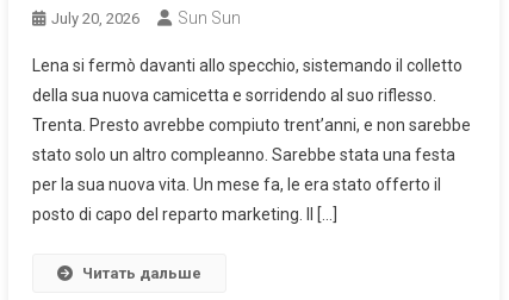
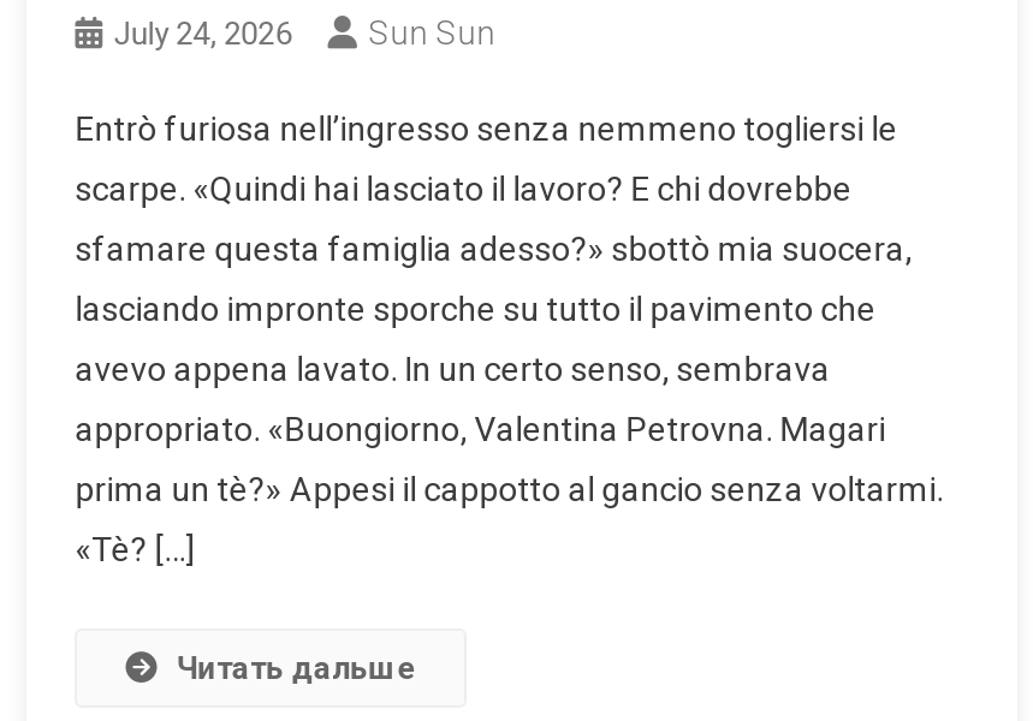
- July 20, 2026
+ July 24, 2026

- Lena si fermò davanti allo specchio, sistemando il colletto
- della sua nuova camicetta e sorridendo al suo riflesso.
- Trenta. Presto avrebbe compiuto trent’anni, e non sarebbe
- stato solo un altro compleanno. Sarebbe stata una festa
- per la sua nuova vita. Un mese fa, le era stato offerto il
- posto di capo del reparto marketing. Il […]
+ Entrò furiosa nell’ingresso senza nemmeno togliersi le
+ scarpe. «Quindi hai lasciato il lavoro? E chi dovrebbe
+ sfamare questa famiglia adesso?» sbottò mia suocera,
+ lasciando impronte sporche su tutto il pavimento che
+ avevo appena lavato. In un certo senso, sembrava
+ appropriato. «Buongiorno, Valentina Petrovna. Magari
+ prima un tè?» Appesi il cappotto al gancio senza voltarmi.
+ «Tè? […]
